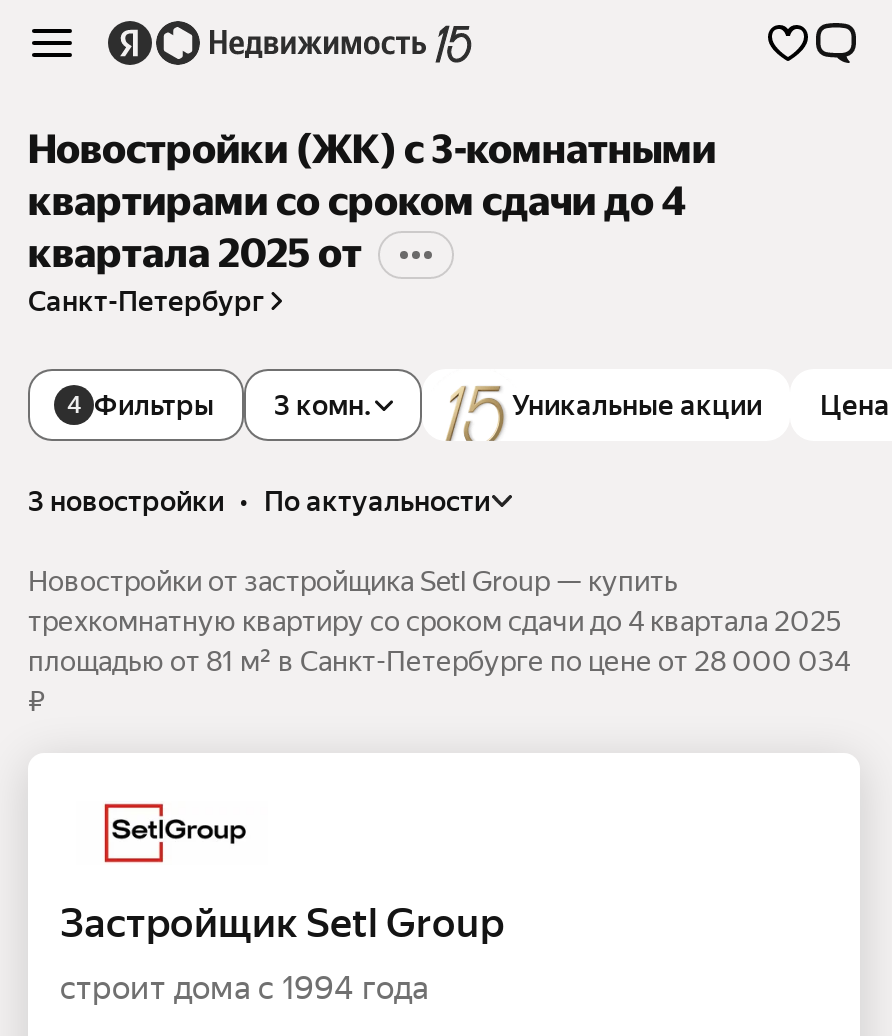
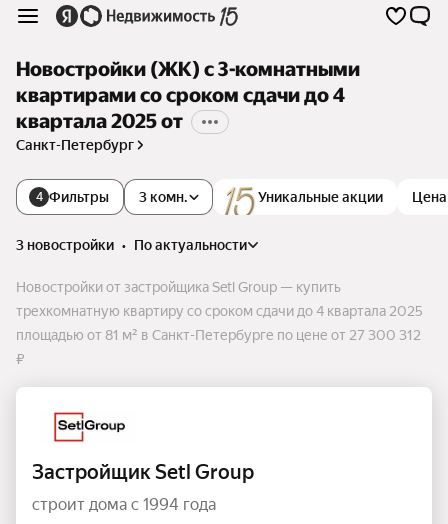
- площадью от 81 м² в Санкт-Петербурге по цене от 28 000 034
+ площадью от 81 м² в Санкт-Петербурге по цене от 27 300 312
